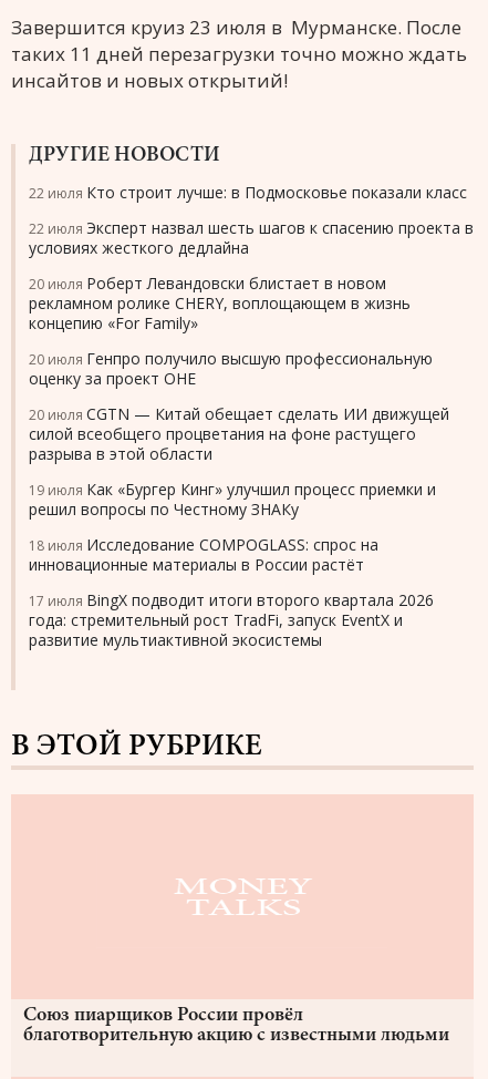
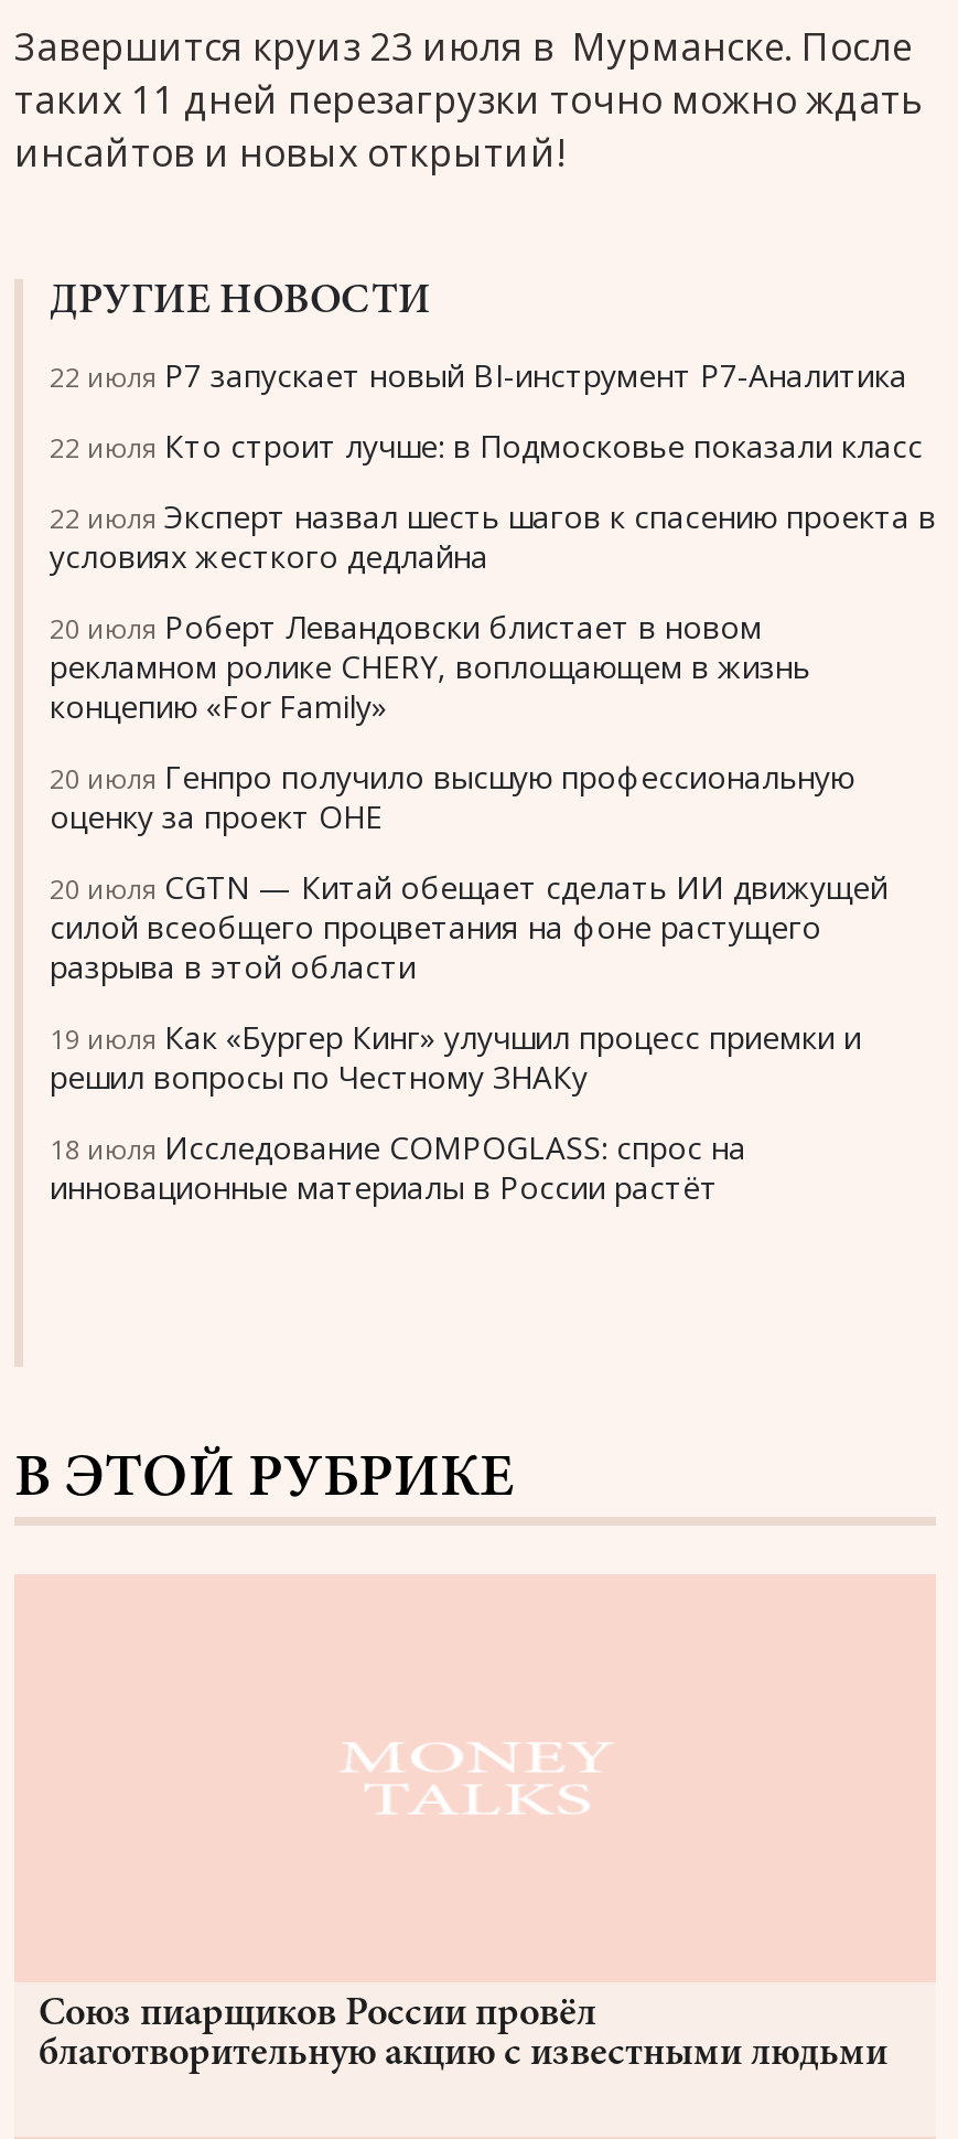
+ 22 июля Р7 запускает новый BI-инструмент Р7-Аналитика

moved down: 22 июля Кто строит лучше: в Подмосковье показали класс | 22 июля Эксперт назвал шесть шагов к спасению проекта в | условиях жесткого дедлайна | ... | 18 июля Исследование COMPOGLASS: спрос на | инновационные материалы в России растёт

- 17 июля BingX подводит итоги второго квартала 2026
- года: стремительный рост TradFi, запуск EventX и
- развитие мультиактивной экосистемы
